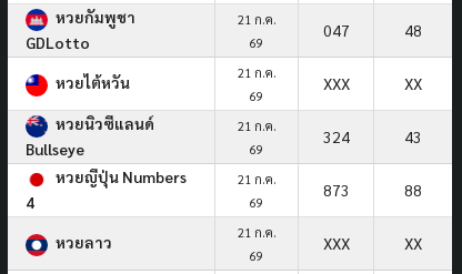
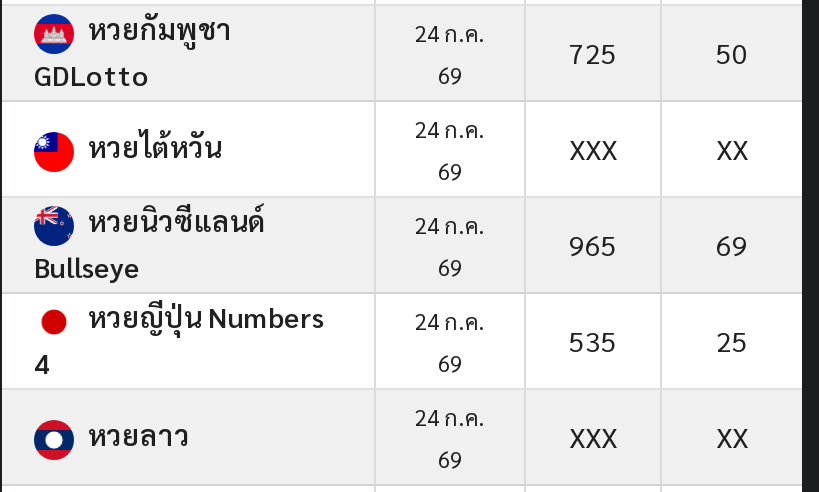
- 21 ก.ค.
+ 24 ก.ค.

- 047
+ 725

- 48
+ 50

- 21 ก.ค.
+ 24 ก.ค.

- 21 ก.ค.
+ 24 ก.ค.

- 324
+ 965

- 43
+ 69

- 21 ก.ค.
+ 24 ก.ค.

- 873
+ 535

- 88
+ 25

- 21 ก.ค.
+ 24 ก.ค.
